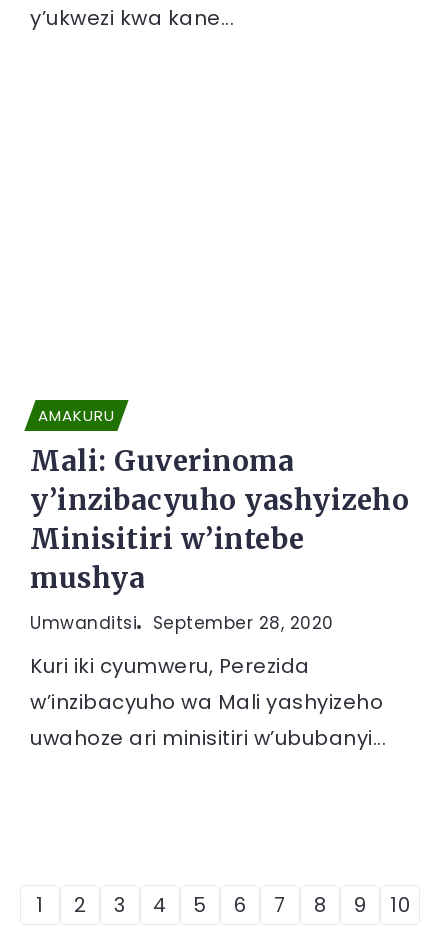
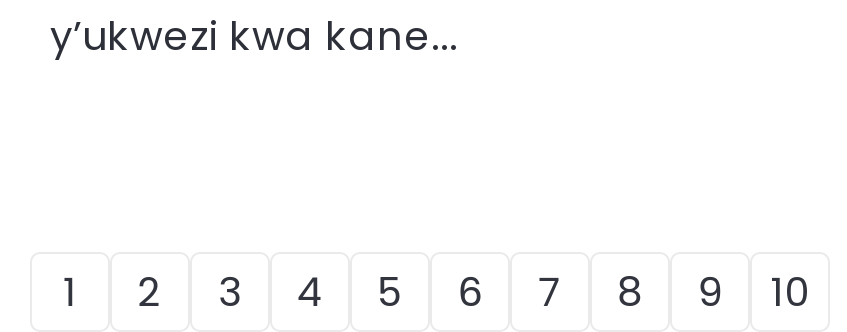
- AMAKURU
- Mali: Guverinoma
- y’inzibacyuho yashyizeho
- Minisitiri w’intebe
- mushya
- Umwanditsi
- September 28, 2020
- Kuri iki cyumweru, Perezida
- w’inzibacyuho wa Mali yashyizeho
- uwahoze ari minisitiri w’ububanyi...
